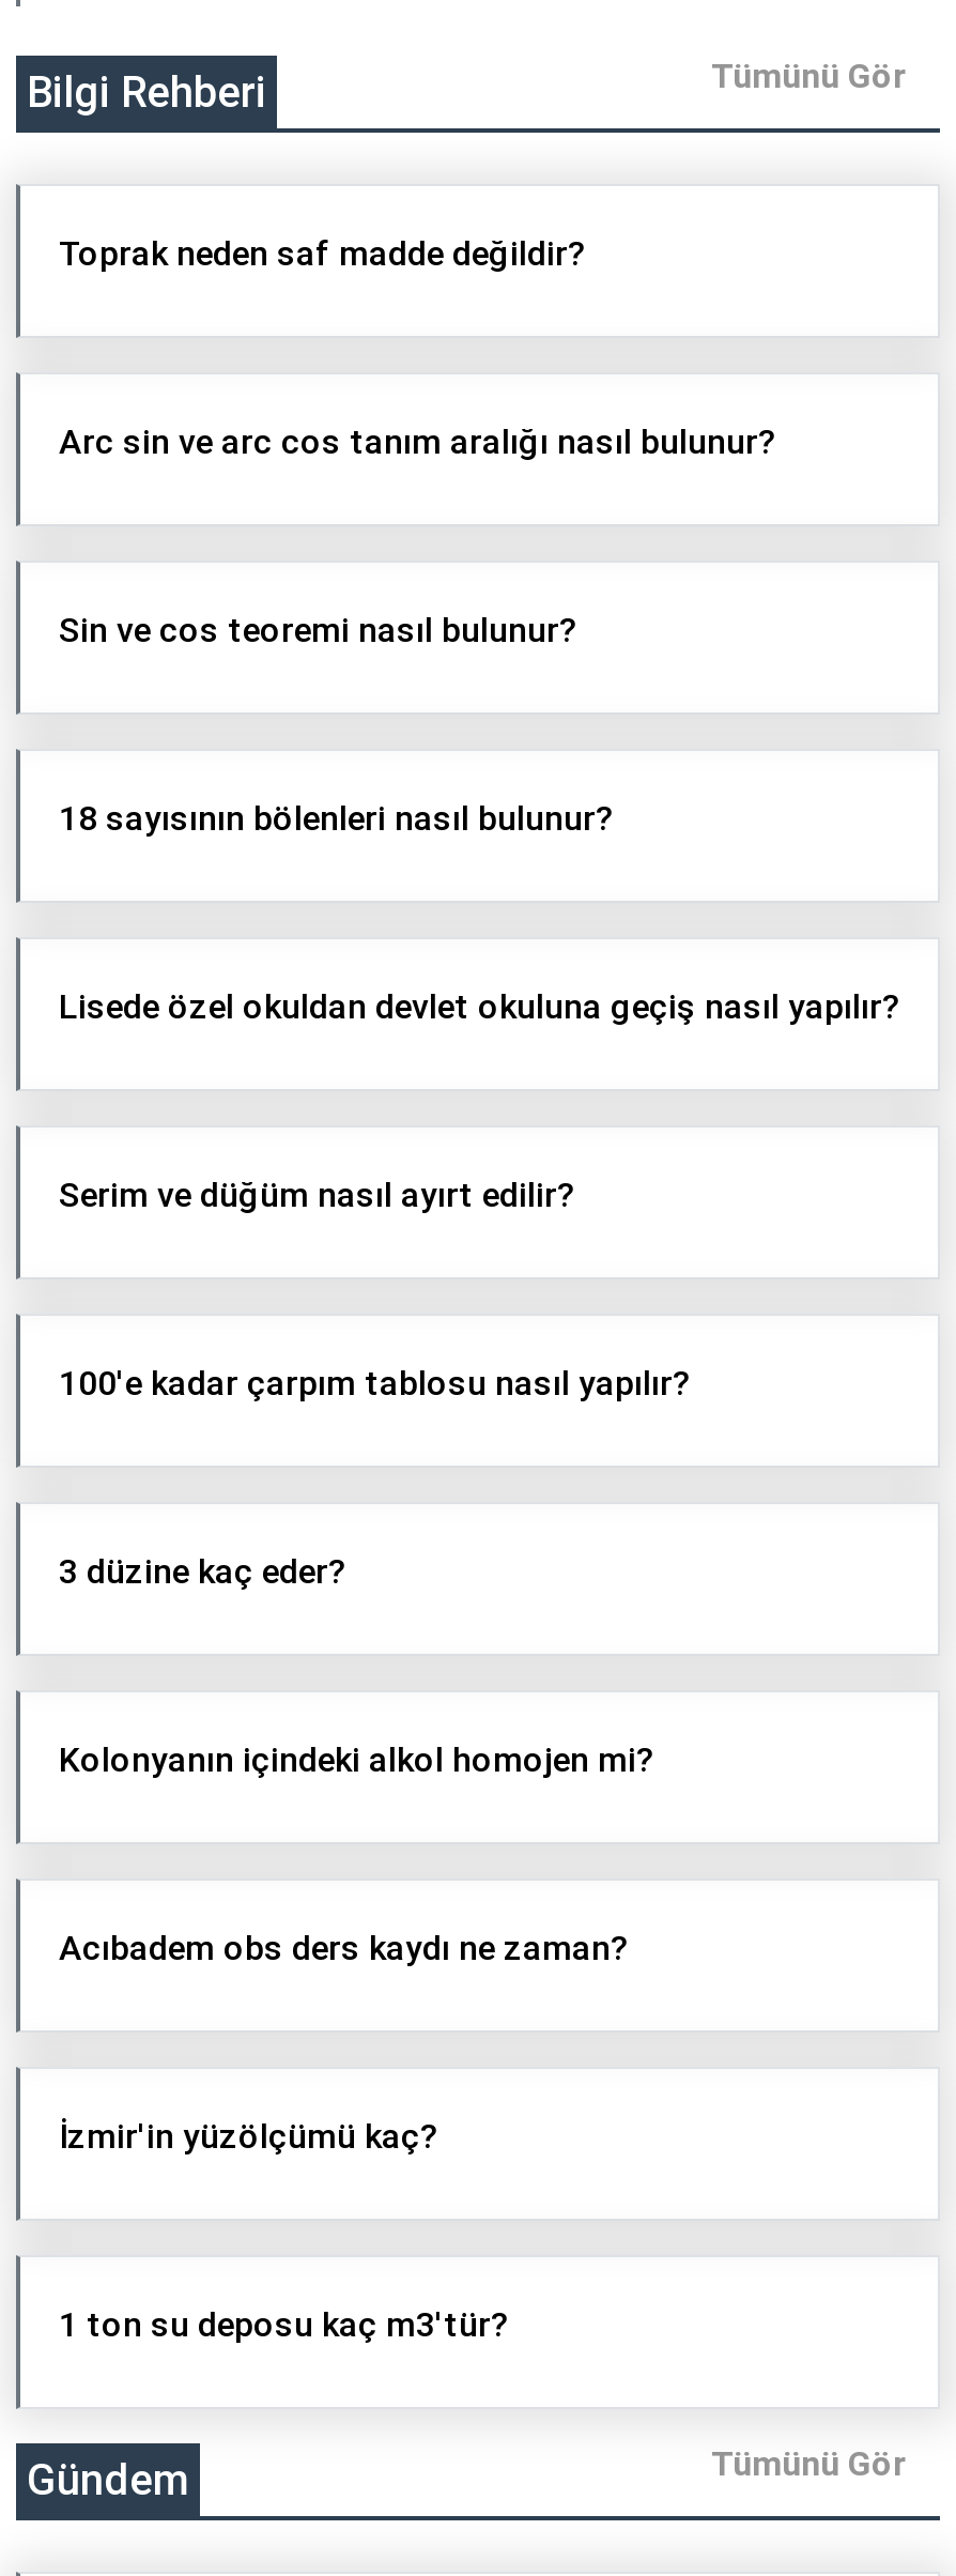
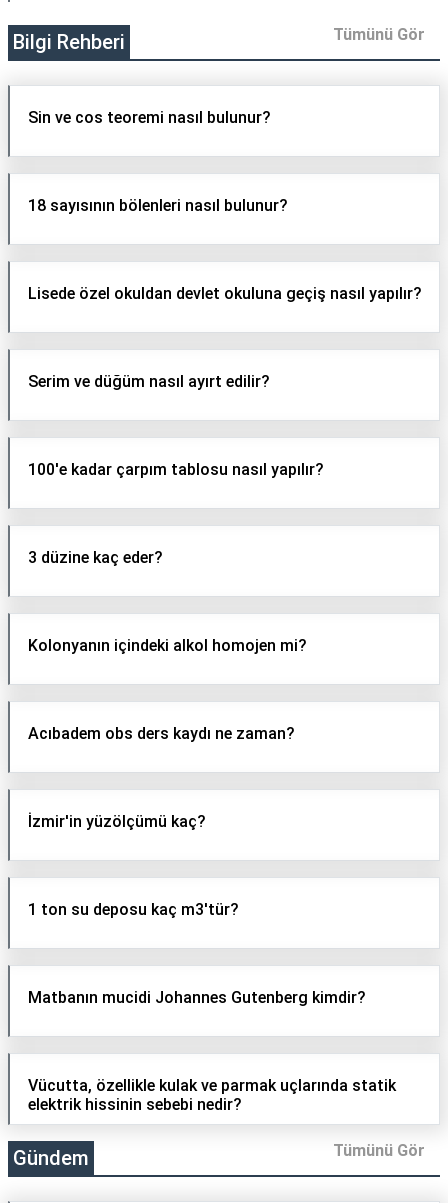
- Toprak neden saf madde değildir?

- Arc sin ve arc cos tanım aralığı nasıl bulunur?

moved up: Sin ve cos teoremi nasıl bulunur? | 18 sayısının bölenleri nasıl bulunur? | Lisede özel okuldan devlet okuluna geçiş nasıl yapılır? | ... | İzmir'in yüzölçümü kaç? | 1 ton su deposu kaç m3'tür?

+ Matbanın mucidi Johannes Gutenberg kimdir?

+ Vücutta, özellikle kulak ve parmak uçlarında statik
+ elektrik hissinin sebebi nedir?
